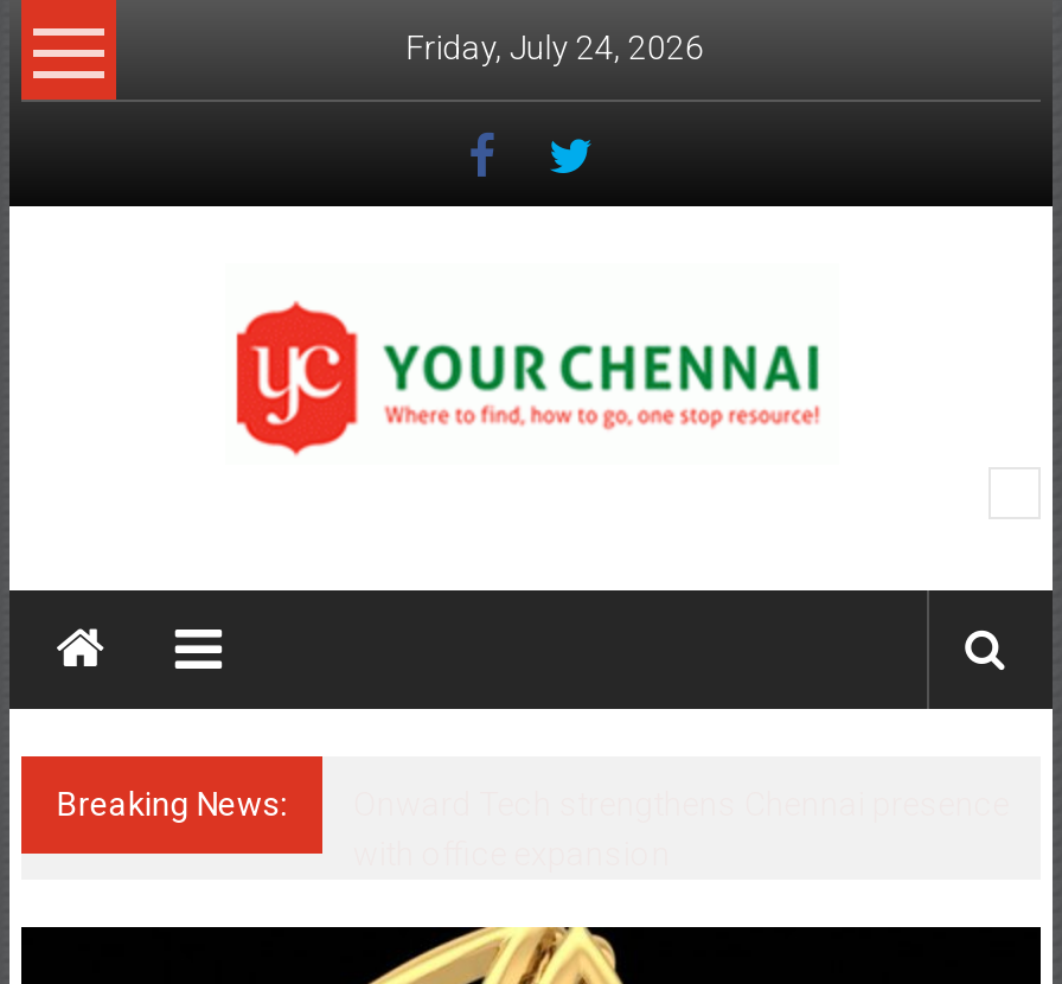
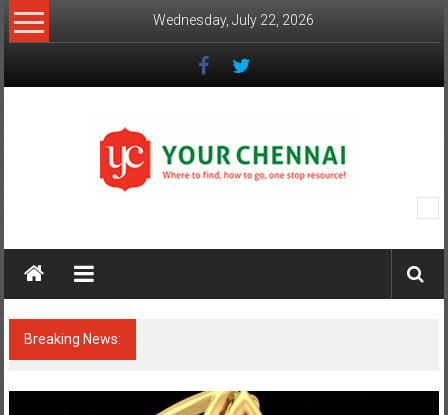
- Friday, July 24, 2026
+ Wednesday, July 22, 2026
